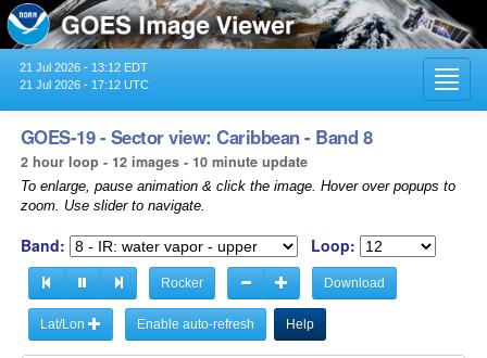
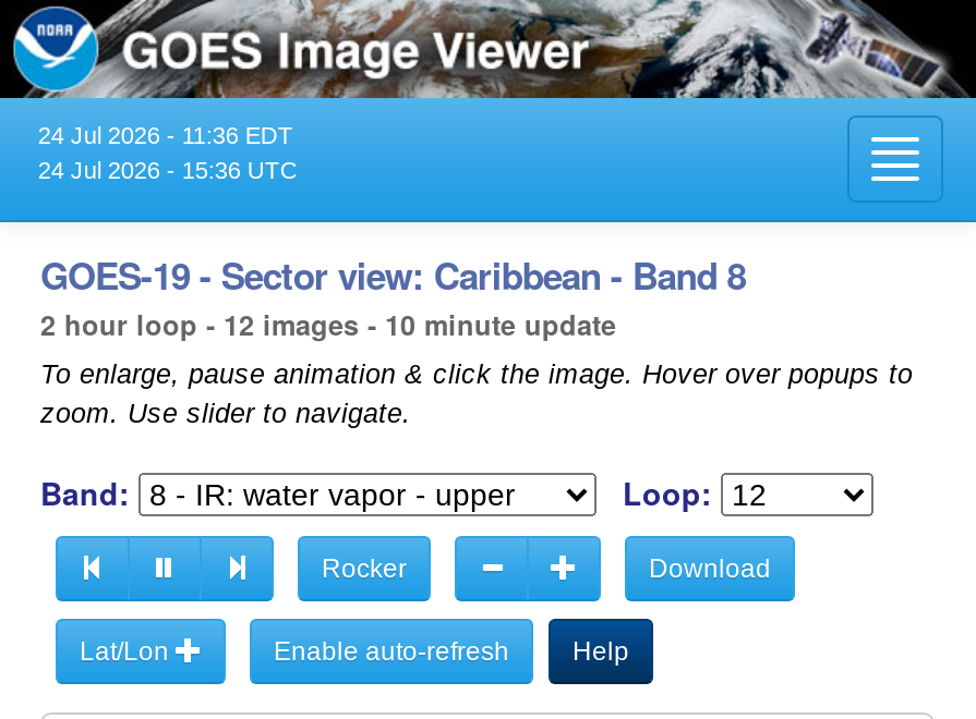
- 21 Jul 2026 - 13:12 EDT
+ 24 Jul 2026 - 11:36 EDT

- 21 Jul 2026 - 17:12 UTC
+ 24 Jul 2026 - 15:36 UTC
